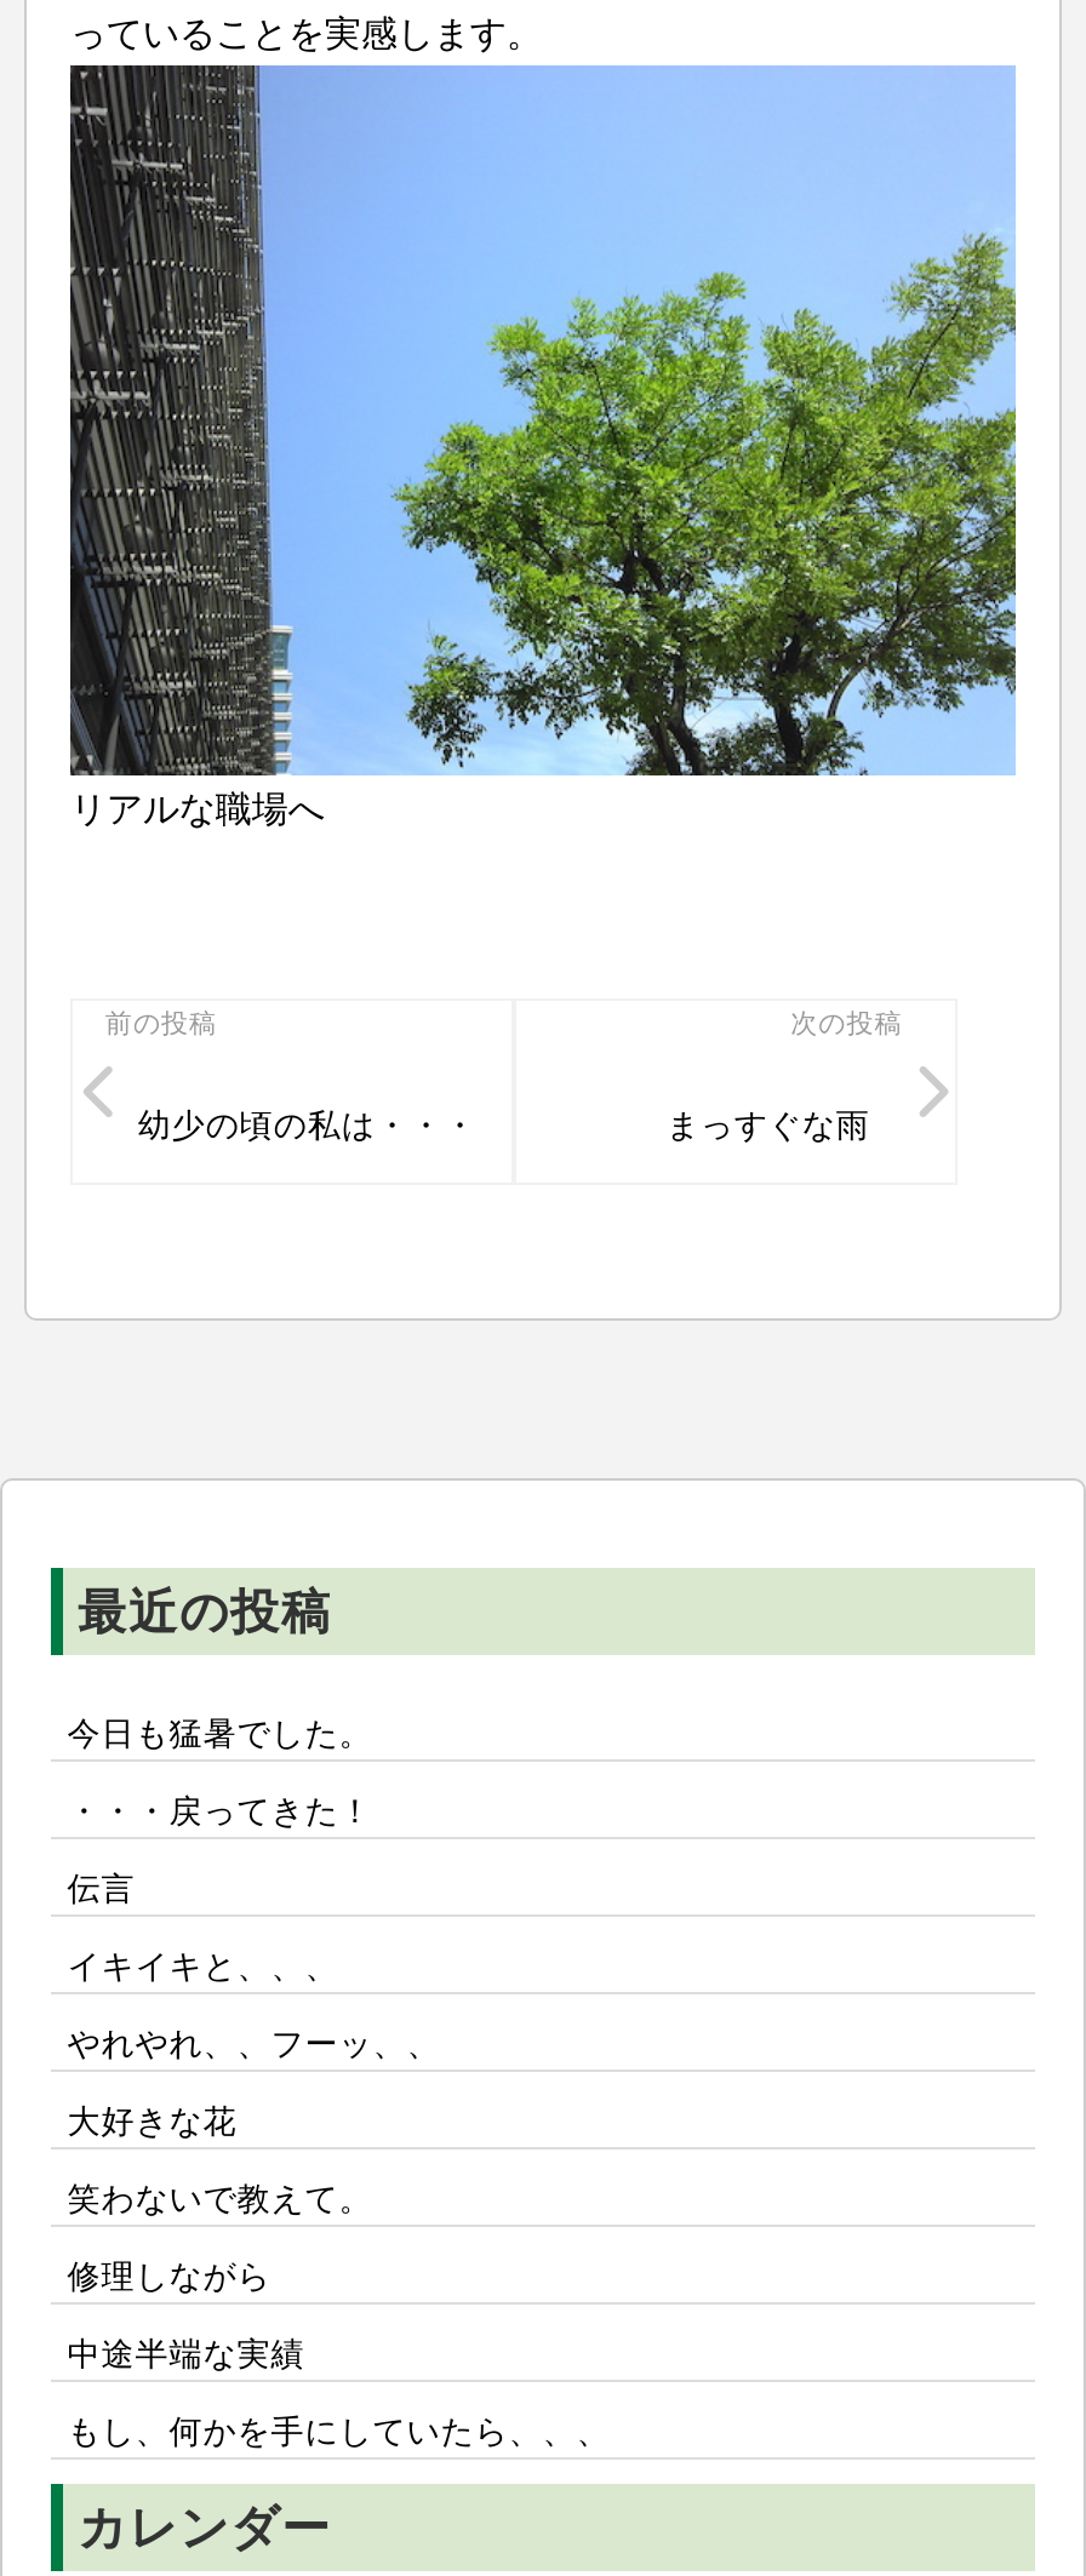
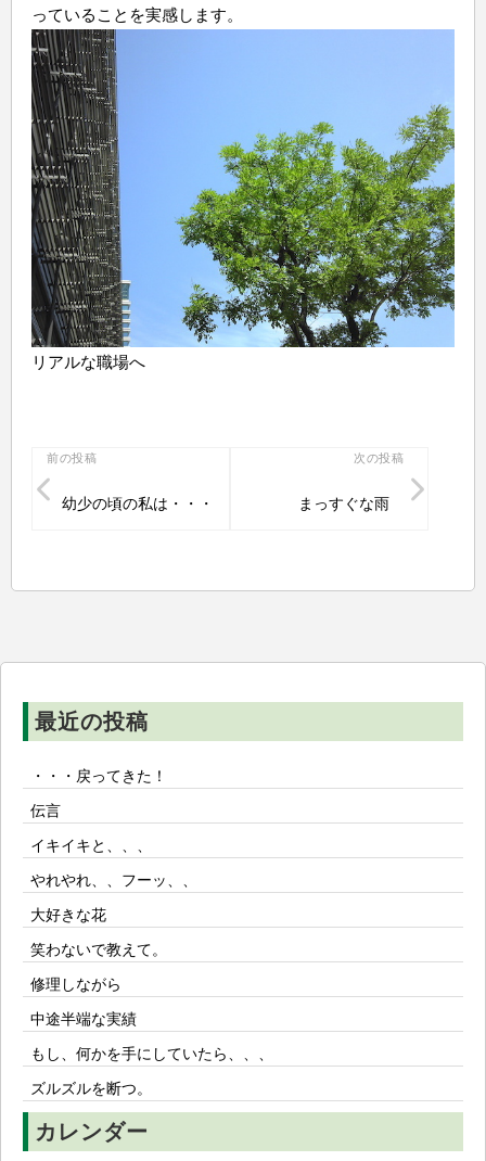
- 今日も猛暑でした。

moved up: ・・・戻ってきた！ | 伝言 | イキイキと、、、 | ... | 中途半端な実績 | もし、何かを手にしていたら、、、

+ ズルズルを断つ。
